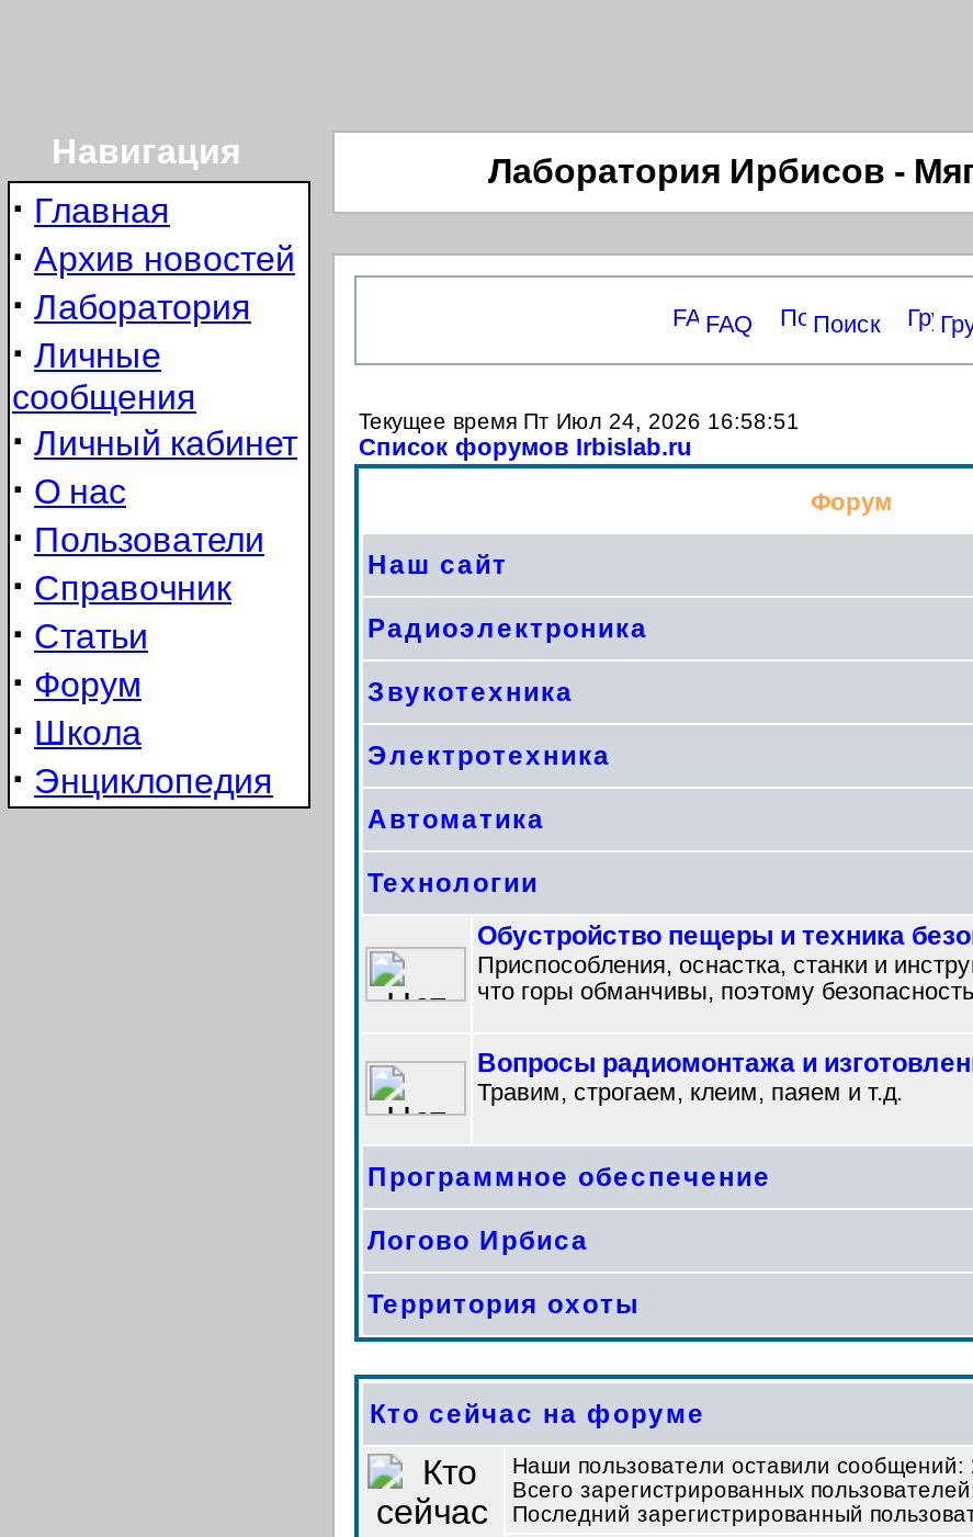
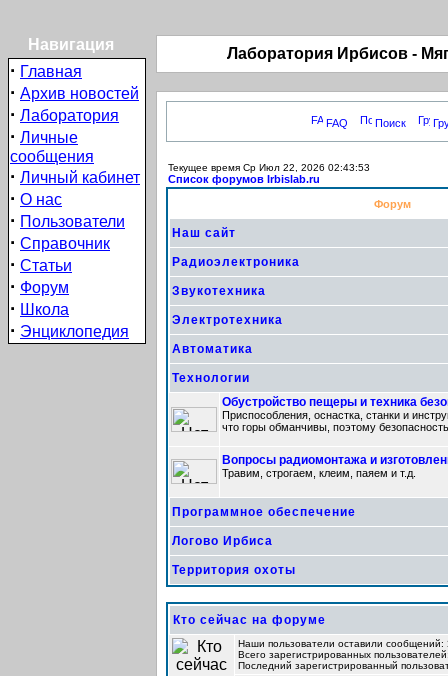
- Текущее время Пт Июл 24, 2026 16:58:51
+ Текущее время Ср Июл 22, 2026 02:43:53
